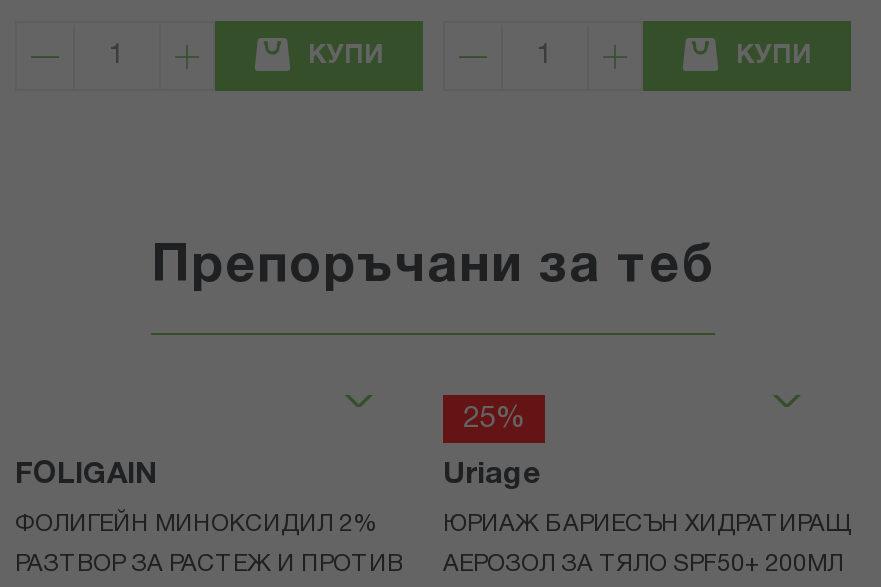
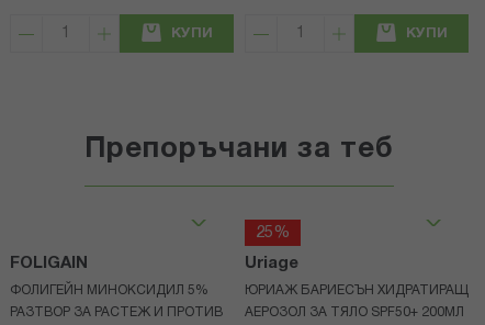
- ФОЛИГЕЙН МИНОКСИДИЛ 2%
+ ФОЛИГЕЙН МИНОКСИДИЛ 5%
